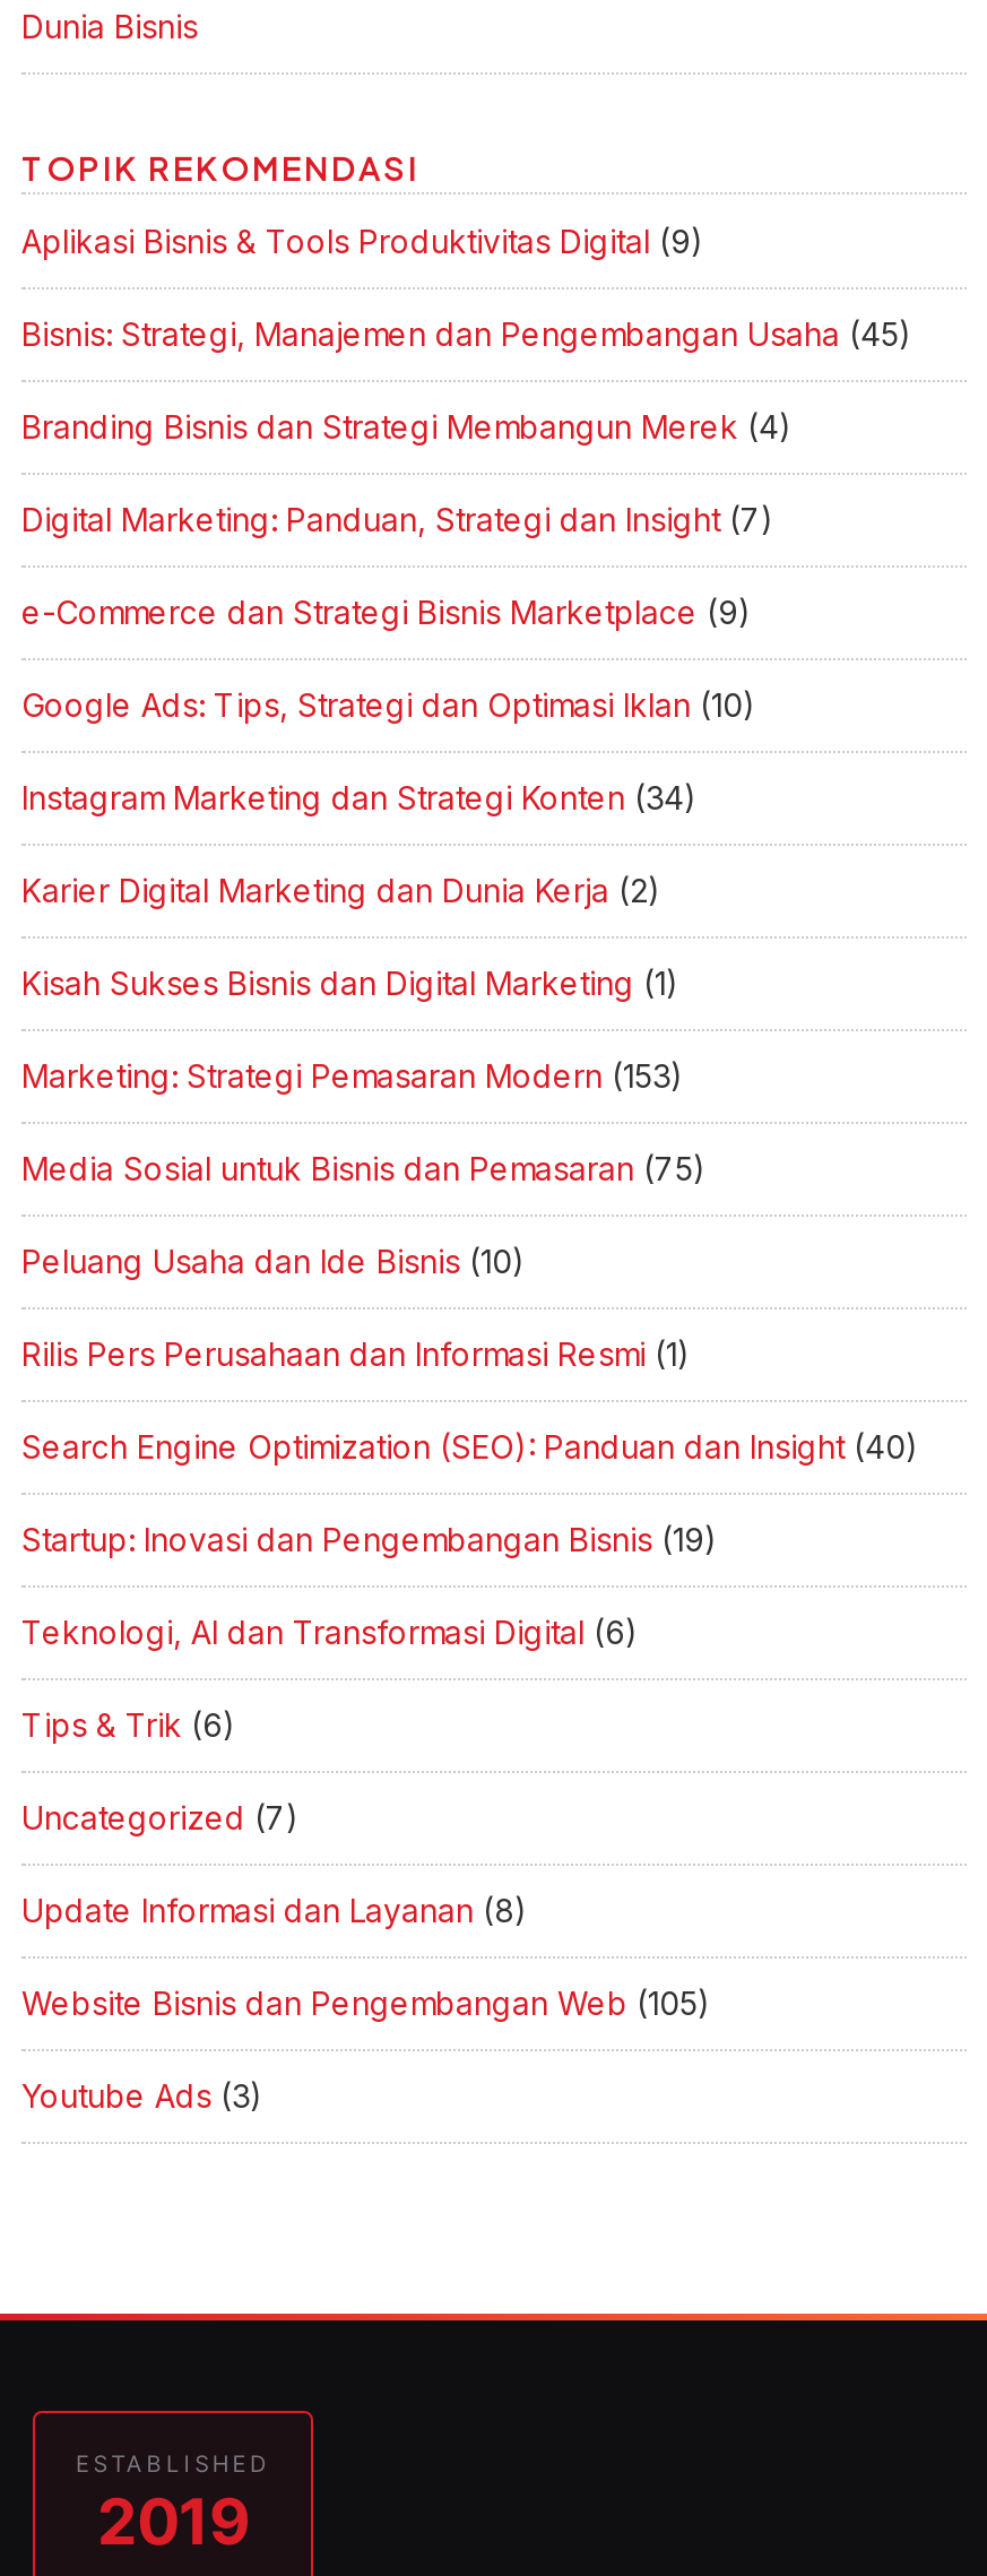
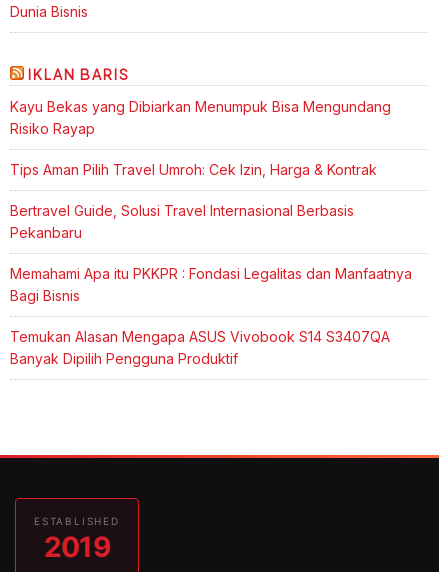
- TOPIK REKOMENDASI
- Aplikasi Bisnis & Tools Produktivitas Digital (9)
- Bisnis: Strategi, Manajemen dan Pengembangan Usaha (45)
- Branding Bisnis dan Strategi Membangun Merek (4)
- Digital Marketing: Panduan, Strategi dan Insight (7)
- e-Commerce dan Strategi Bisnis Marketplace (9)
- Google Ads: Tips, Strategi dan Optimasi Iklan (10)
- Instagram Marketing dan Strategi Konten (34)
- Karier Digital Marketing dan Dunia Kerja (2)
- Kisah Sukses Bisnis dan Digital Marketing (1)
- Marketing: Strategi Pemasaran Modern (153)
- Media Sosial untuk Bisnis dan Pemasaran (75)
- Peluang Usaha dan Ide Bisnis (10)
- Rilis Pers Perusahaan dan Informasi Resmi (1)
- Search Engine Optimization (SEO): Panduan dan Insight (40)
- Startup: Inovasi dan Pengembangan Bisnis (19)
- Teknologi, AI dan Transformasi Digital (6)
- Tips & Trik (6)
- Uncategorized (7)
- Update Informasi dan Layanan (8)
- Website Bisnis dan Pengembangan Web (105)
- Youtube Ads (3)
+ IKLAN BARIS
+ Kayu Bekas yang Dibiarkan Menumpuk Bisa Mengundang
+ Risiko Rayap
+ Tips Aman Pilih Travel Umroh: Cek Izin, Harga & Kontrak
+ Bertravel Guide, Solusi Travel Internasional Berbasis
+ Pekanbaru
+ Memahami Apa itu PKKPR : Fondasi Legalitas dan Manfaatnya
+ Bagi Bisnis
+ Temukan Alasan Mengapa ASUS Vivobook S14 S3407QA
+ Banyak Dipilih Pengguna Produktif
